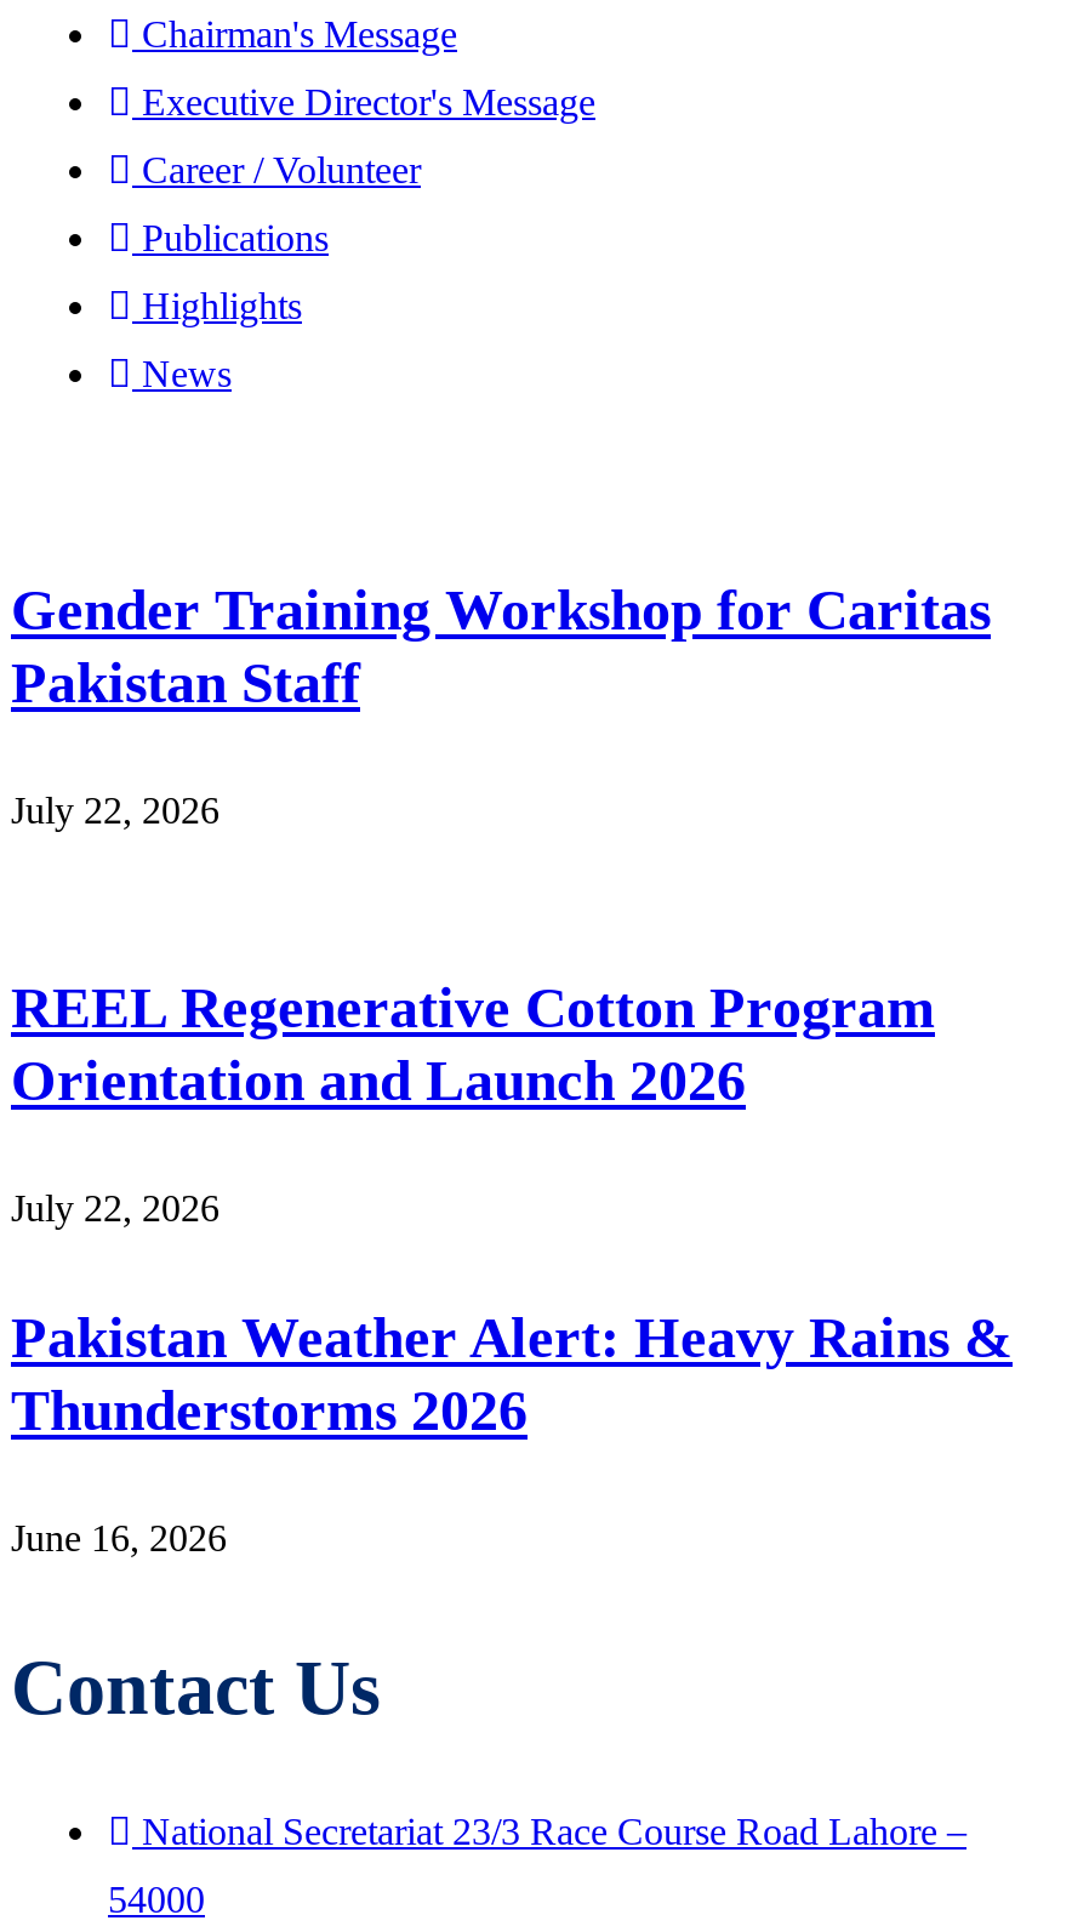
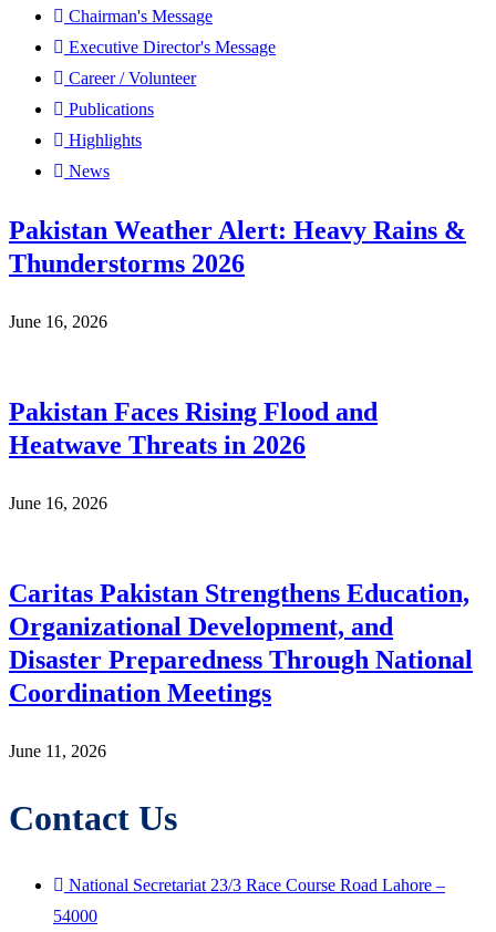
- Gender Training Workshop for Caritas
- Pakistan Staff
- July 22, 2026
- REEL Regenerative Cotton Program
- Orientation and Launch 2026
- July 22, 2026

moved up: Pakistan Weather Alert: Heavy Rains & | Thunderstorms 2026 | June 16, 2026

+ Pakistan Faces Rising Flood and
+ Heatwave Threats in 2026
+ June 16, 2026
+ Caritas Pakistan Strengthens Education,
+ Organizational Development, and
+ Disaster Preparedness Through National
+ Coordination Meetings
+ June 11, 2026
